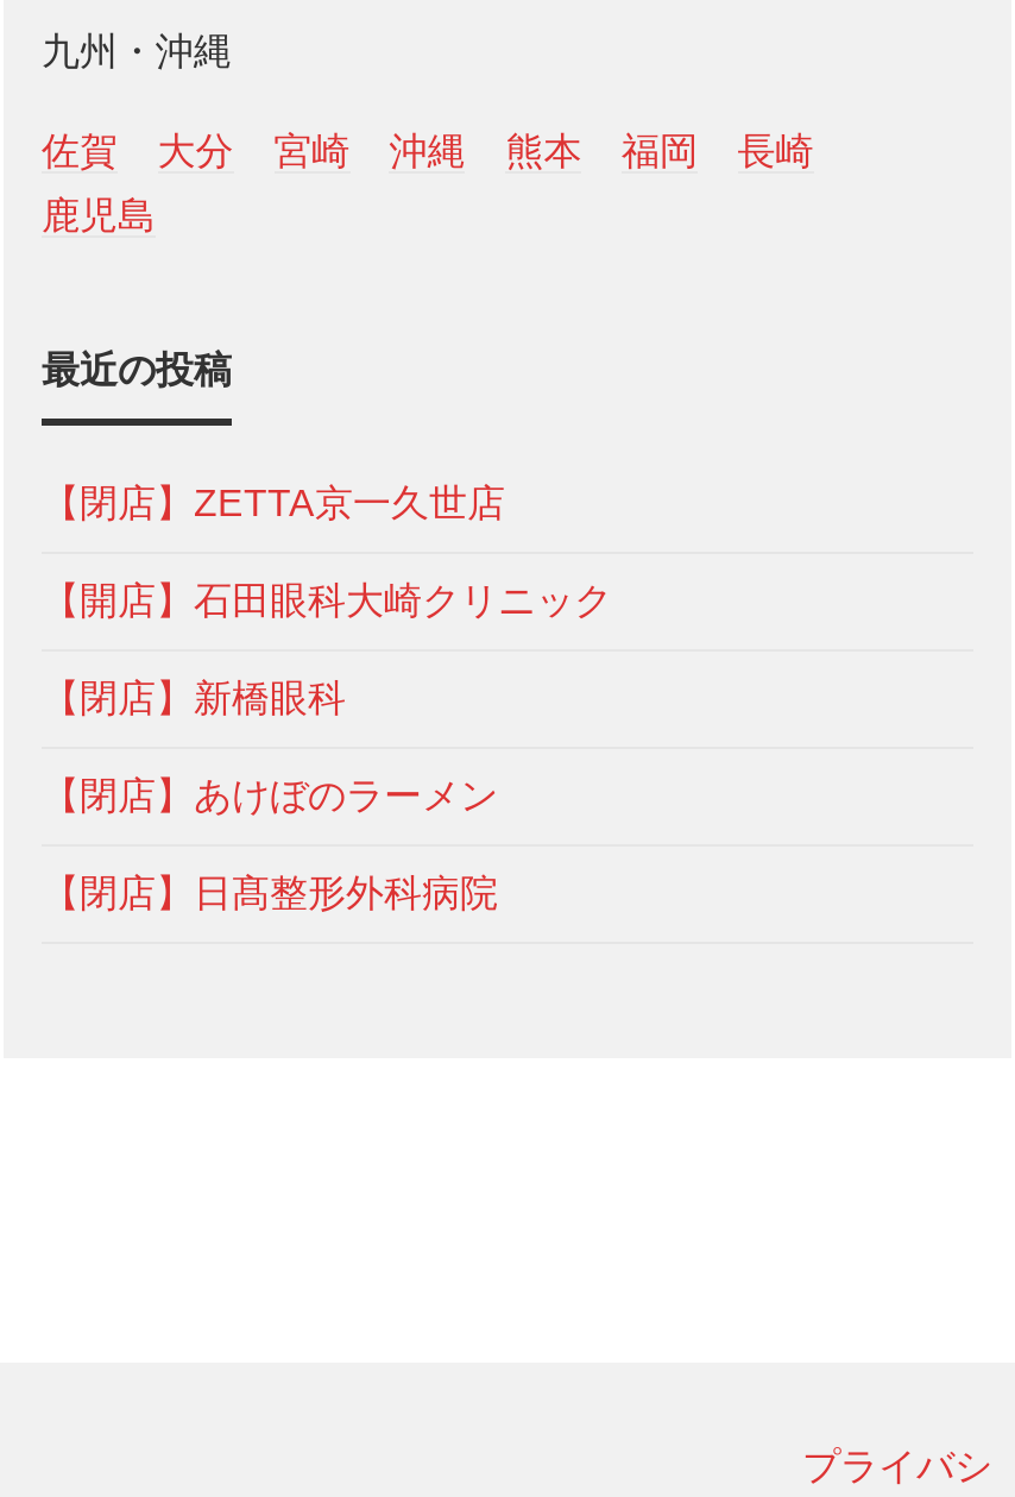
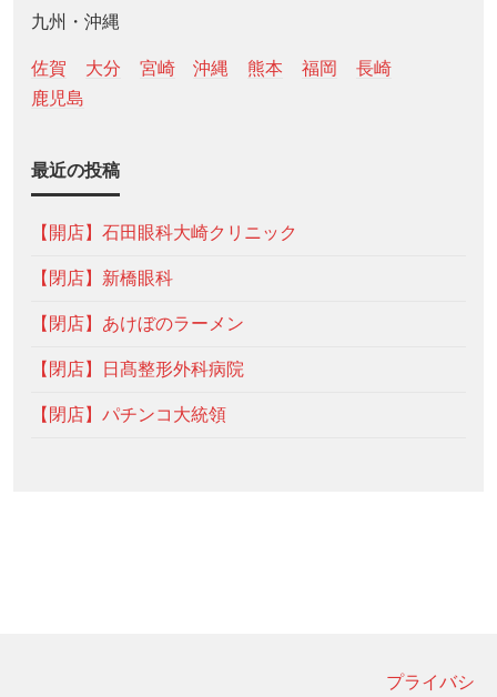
- 【閉店】ZETTA京一久世店

moved up: 【開店】石田眼科大崎クリニック | 【閉店】新橋眼科 | 【閉店】あけぼのラーメン | 【閉店】日髙整形外科病院

+ 【閉店】パチンコ大統領
